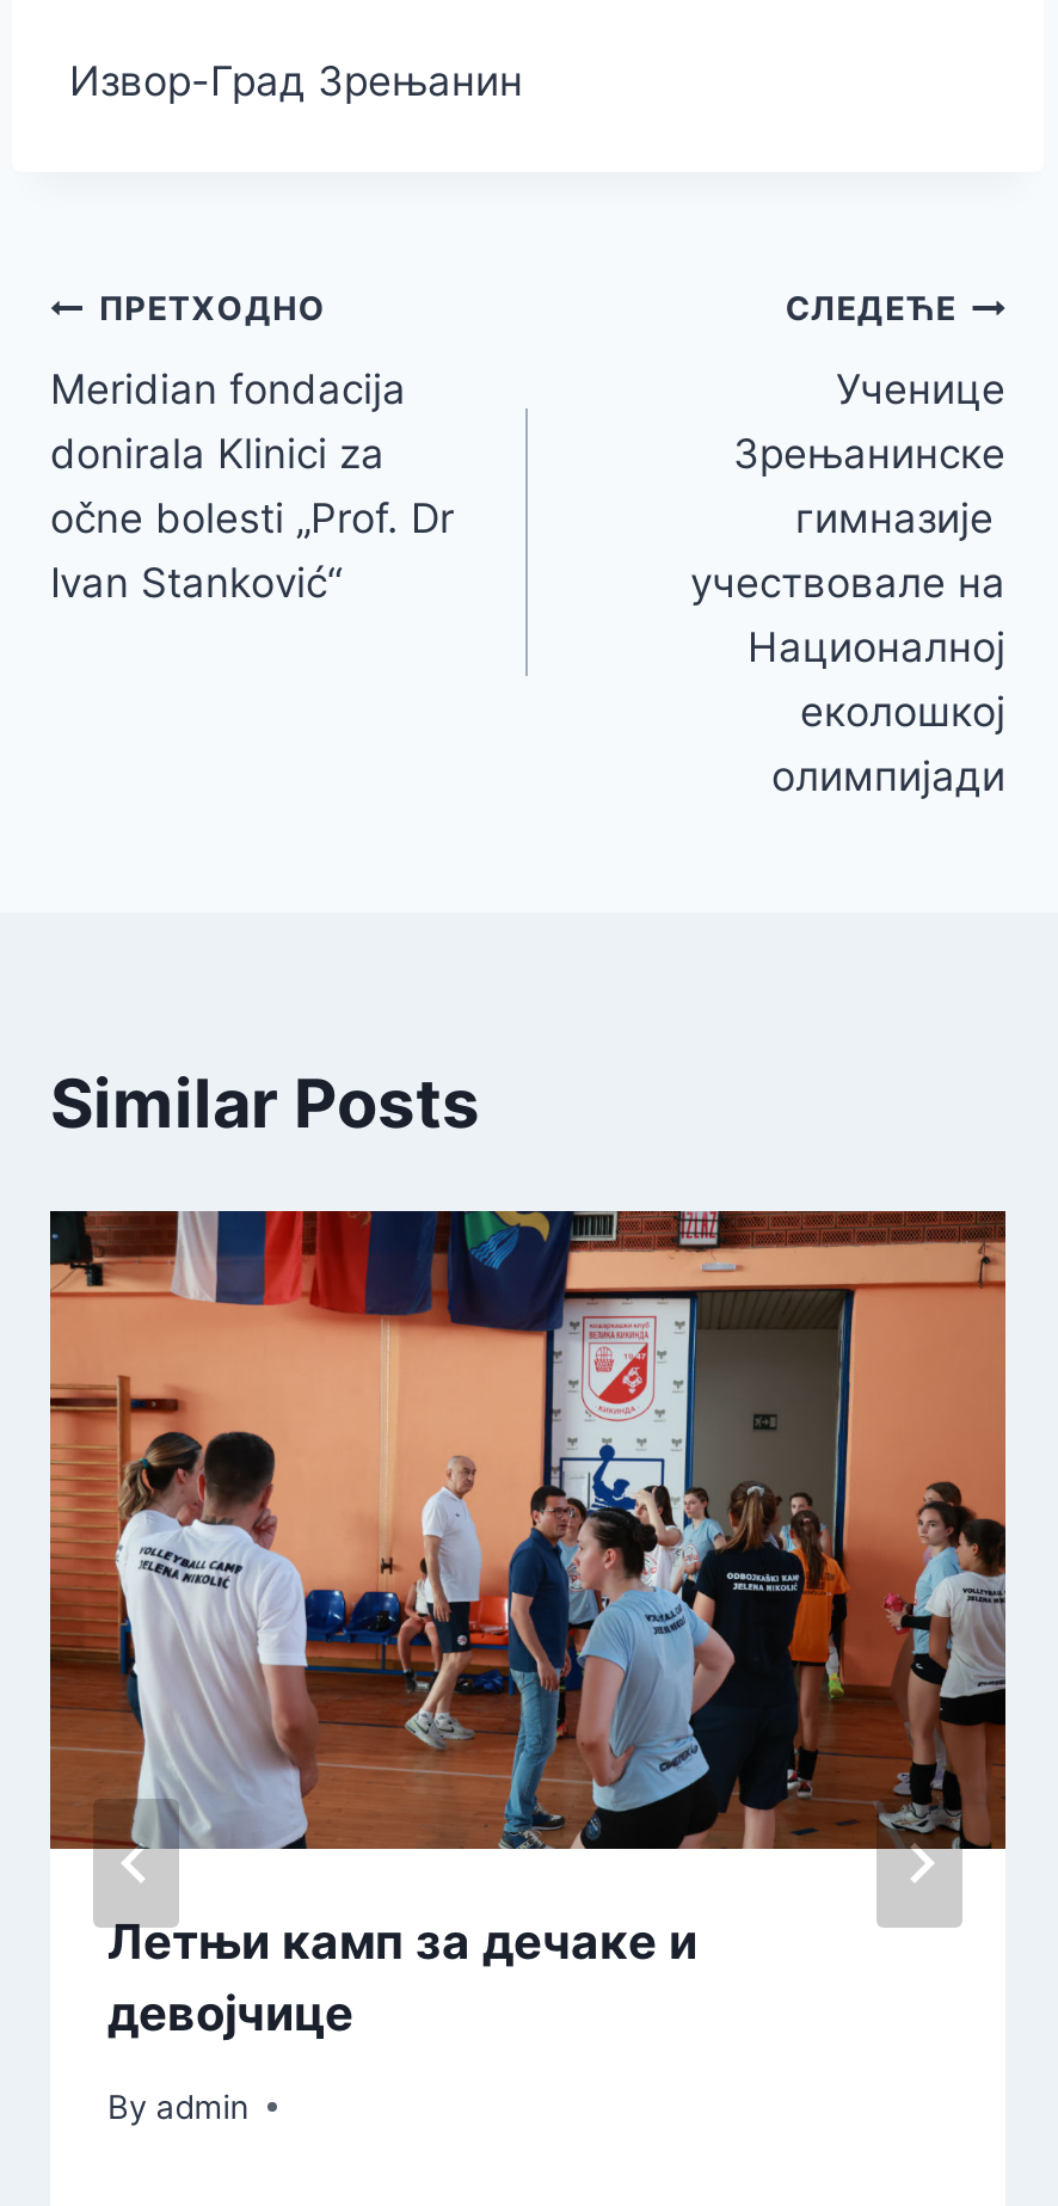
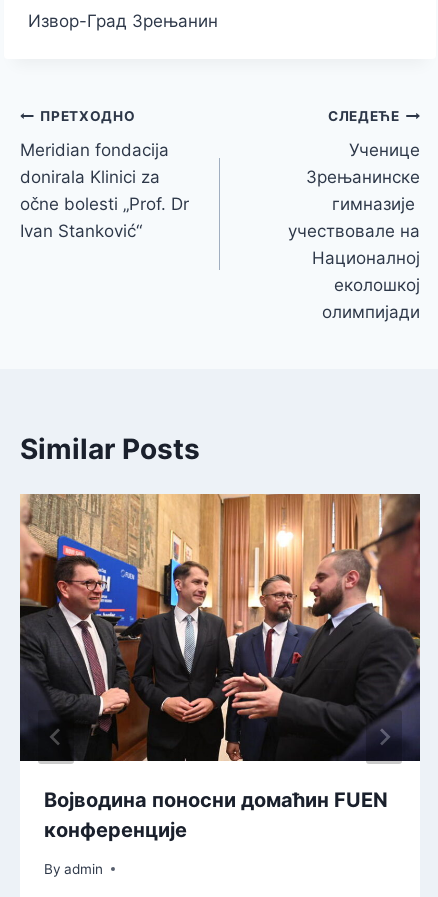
- [image]
- Летњи камп за дечаке и
- девојчице
+ [image]
+ Војводина поносни домаћин FUEN
+ конференције
